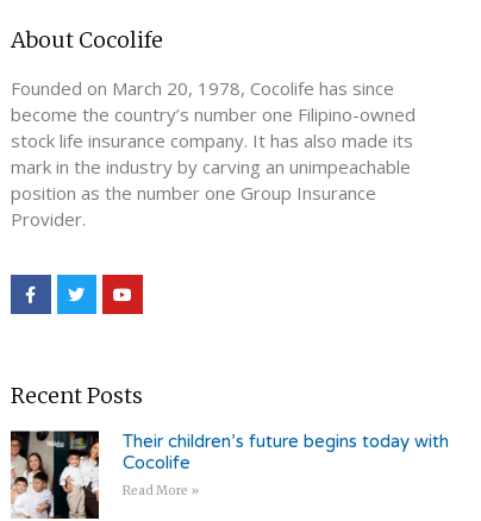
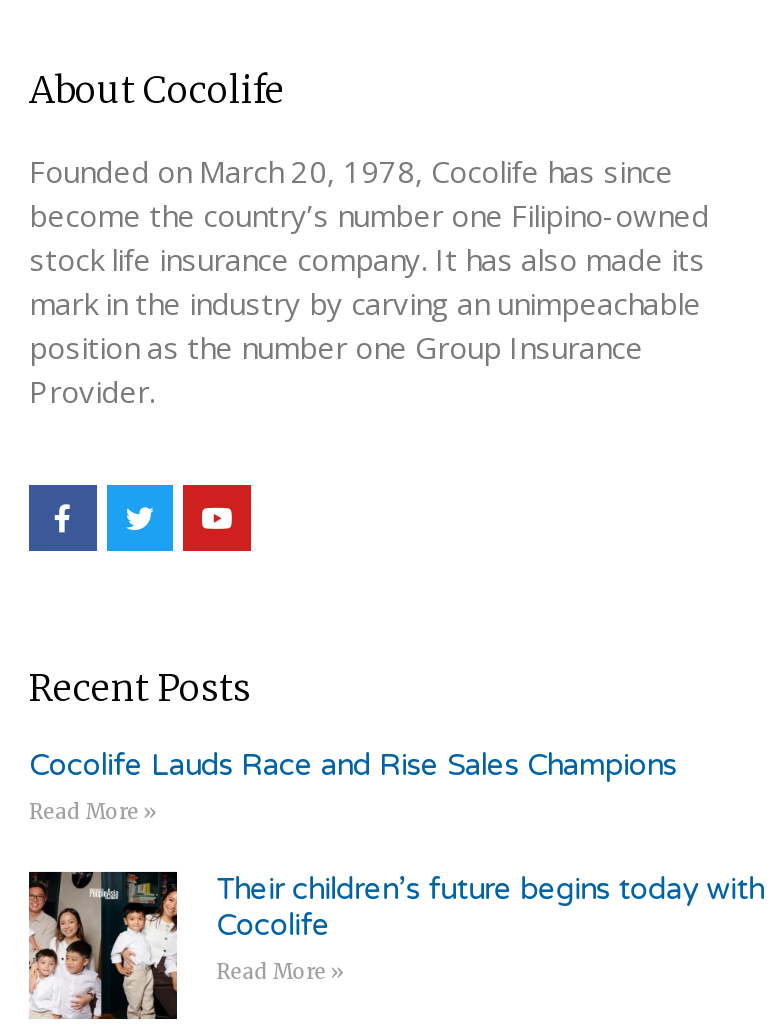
+ Cocolife Lauds Race and Rise Sales Champions
+ Read More »
